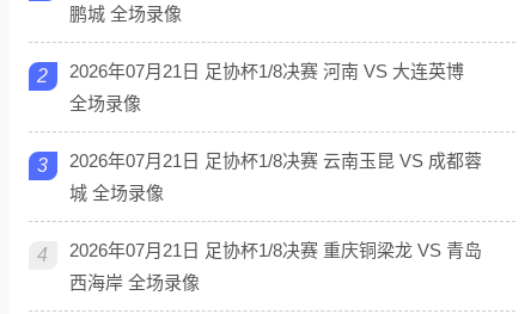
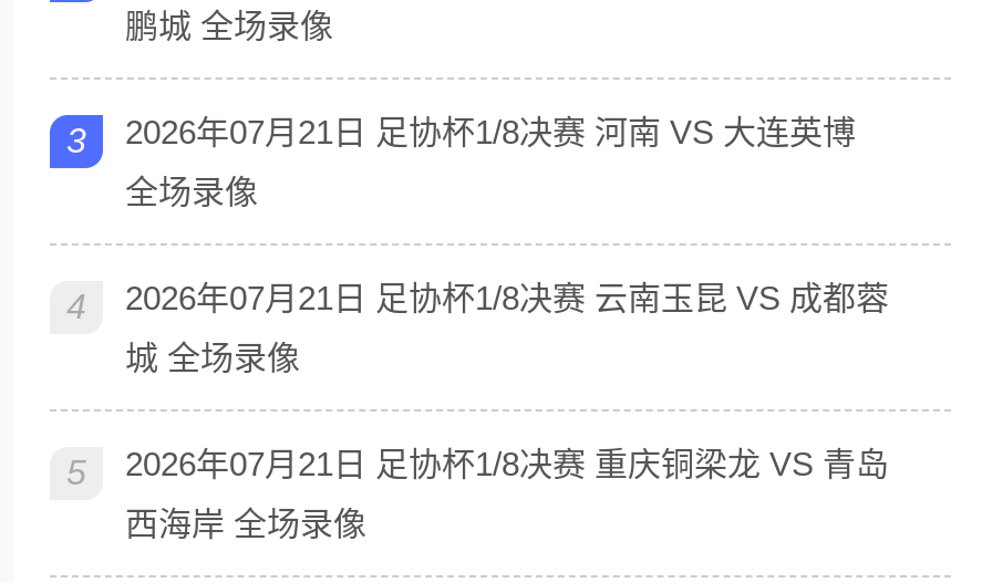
- 2 2026年07月21日 足协杯1/8决赛 河南 VS 大连英博
+ 3 2026年07月21日 足协杯1/8决赛 河南 VS 大连英博

- 3 2026年07月21日 足协杯1/8决赛 云南玉昆 VS 成都蓉
+ 4 2026年07月21日 足协杯1/8决赛 云南玉昆 VS 成都蓉

- 4 2026年07月21日 足协杯1/8决赛 重庆铜梁龙 VS 青岛
+ 5 2026年07月21日 足协杯1/8决赛 重庆铜梁龙 VS 青岛
